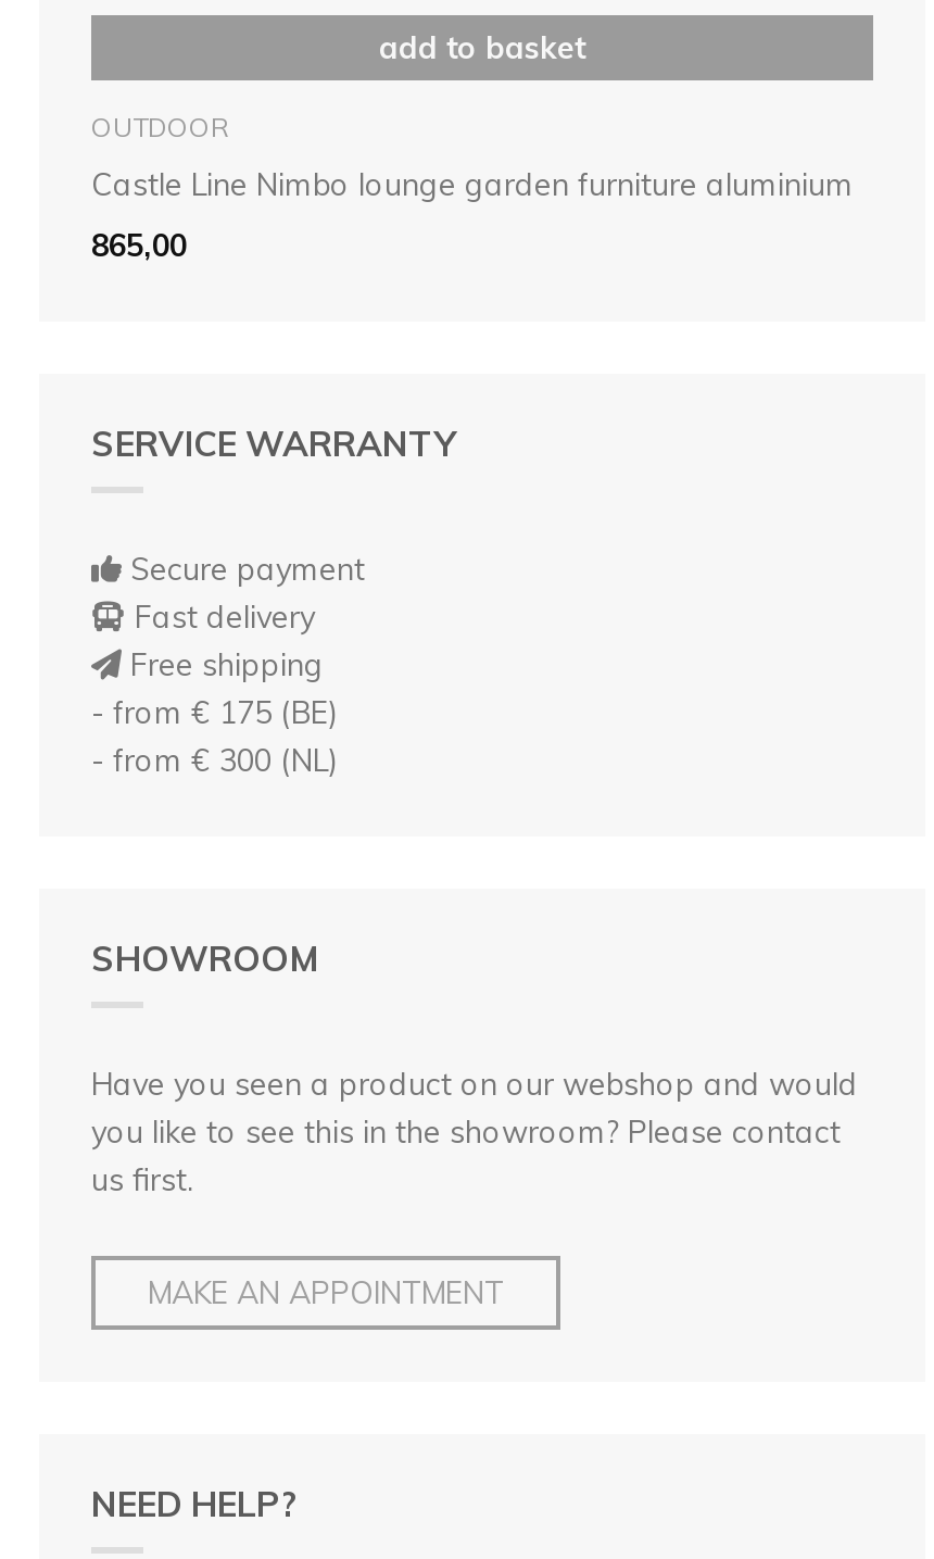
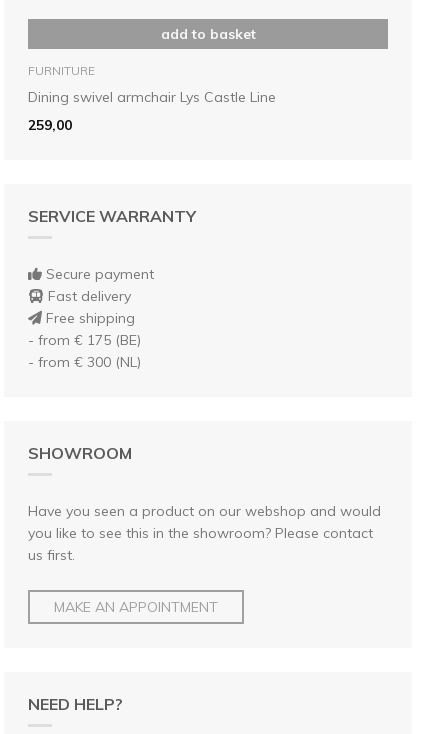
- OUTDOOR
+ FURNITURE

- Castle Line Nimbo lounge garden furniture aluminium
+ Dining swivel armchair Lys Castle Line

- 865,00
+ 259,00
